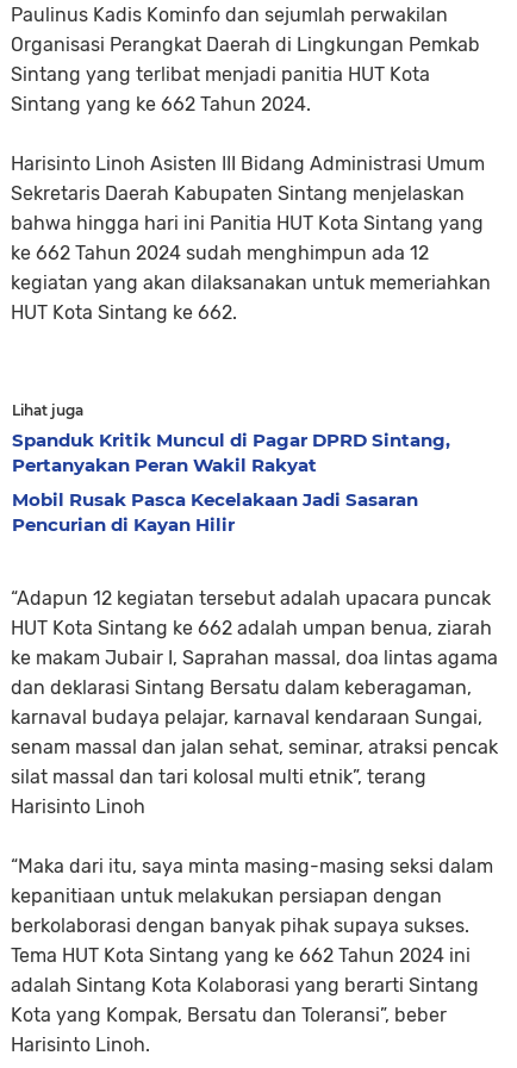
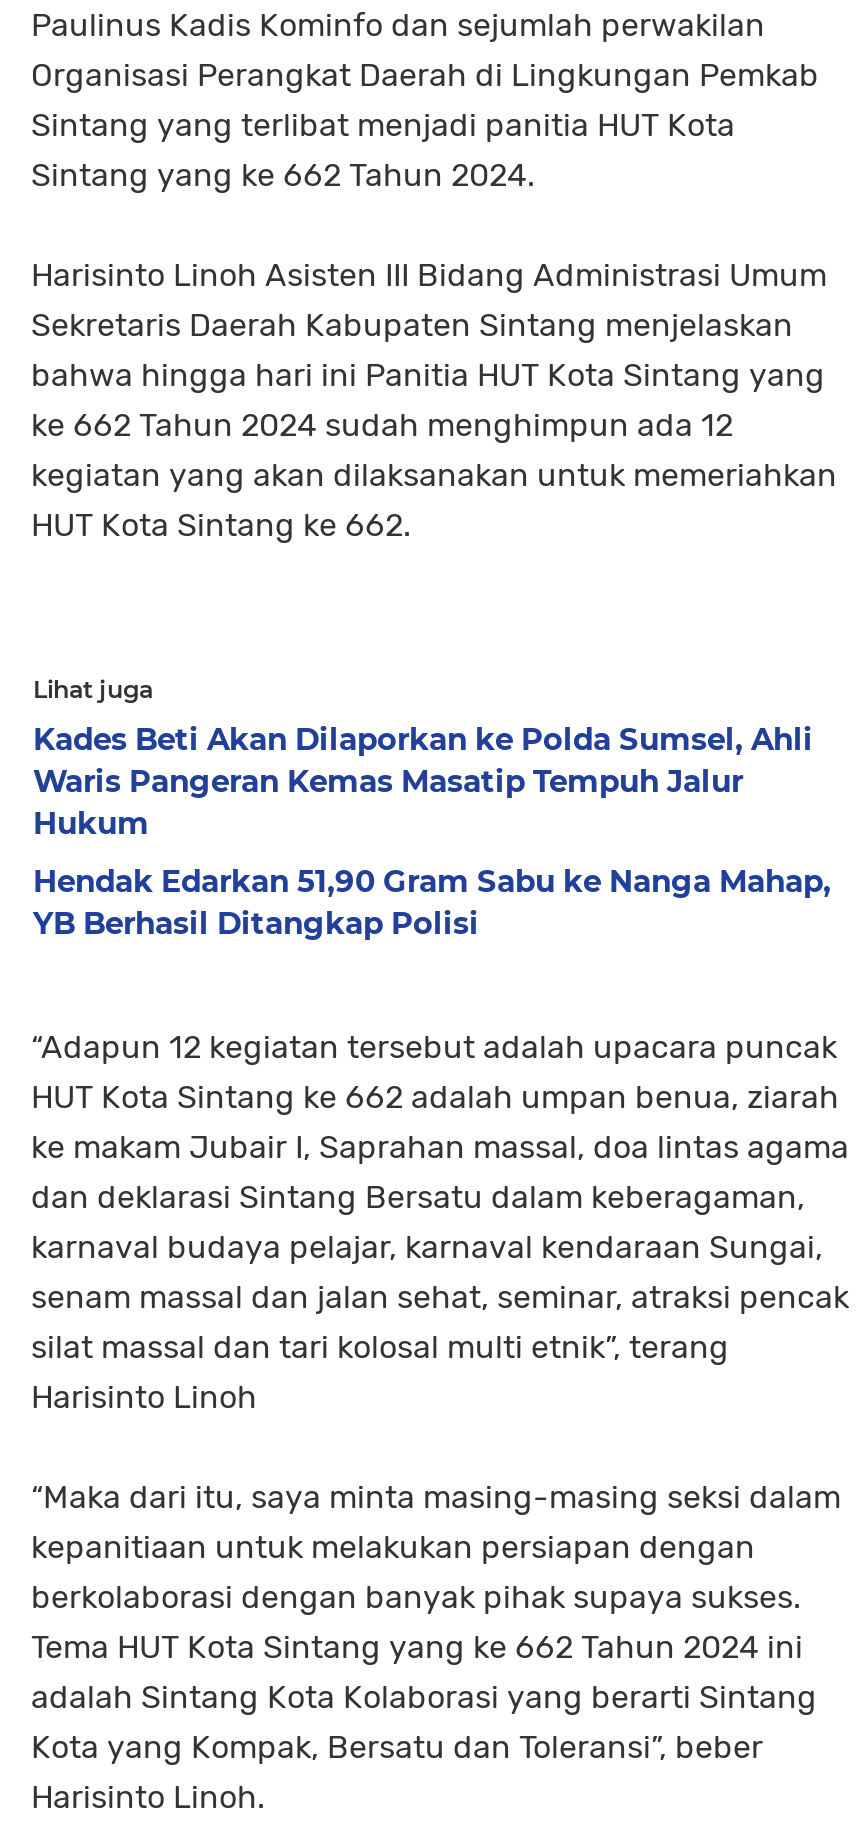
- Spanduk Kritik Muncul di Pagar DPRD Sintang,
- Pertanyakan Peran Wakil Rakyat
+ Kades Beti Akan Dilaporkan ke Polda Sumsel, Ahli
+ Waris Pangeran Kemas Masatip Tempuh Jalur
+ Hukum

- Mobil Rusak Pasca Kecelakaan Jadi Sasaran
- Pencurian di Kayan Hilir
+ Hendak Edarkan 51,90 Gram Sabu ke Nanga Mahap,
+ YB Berhasil Ditangkap Polisi
